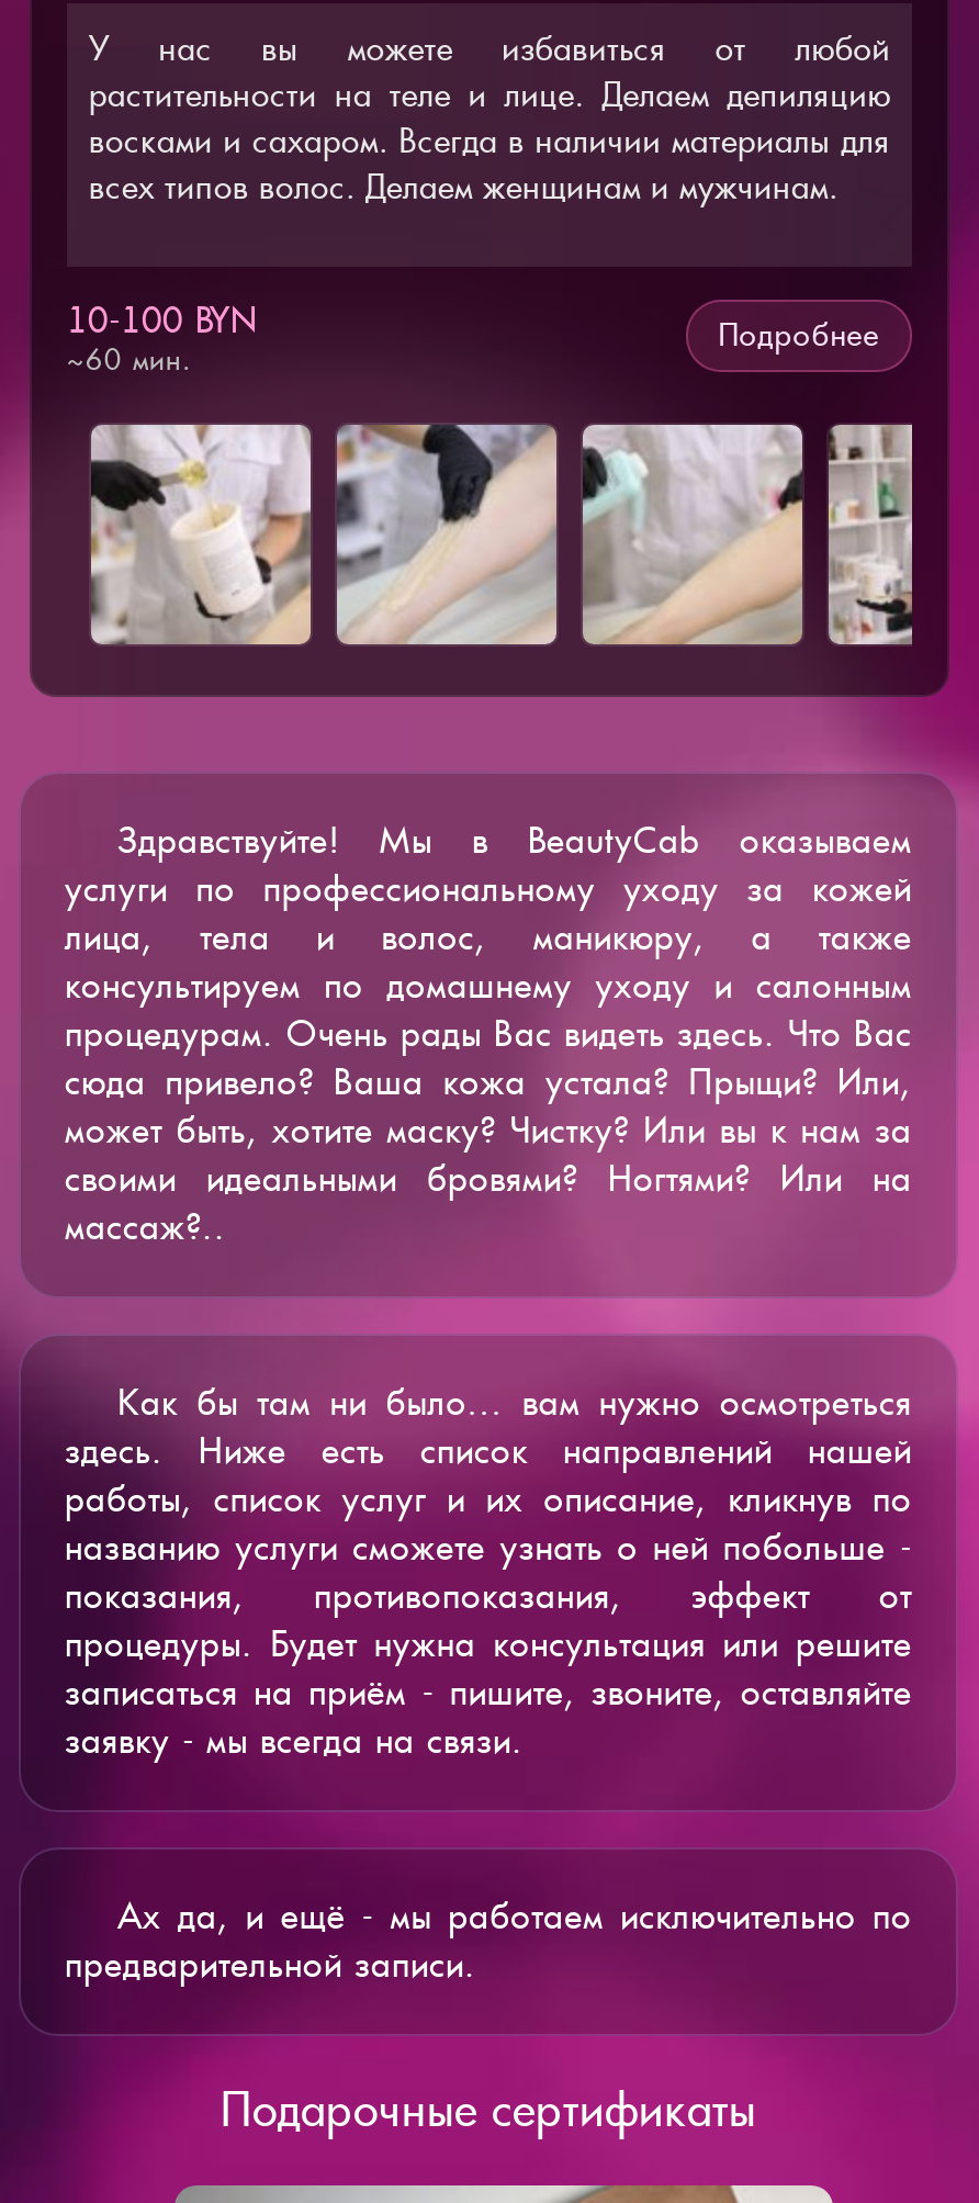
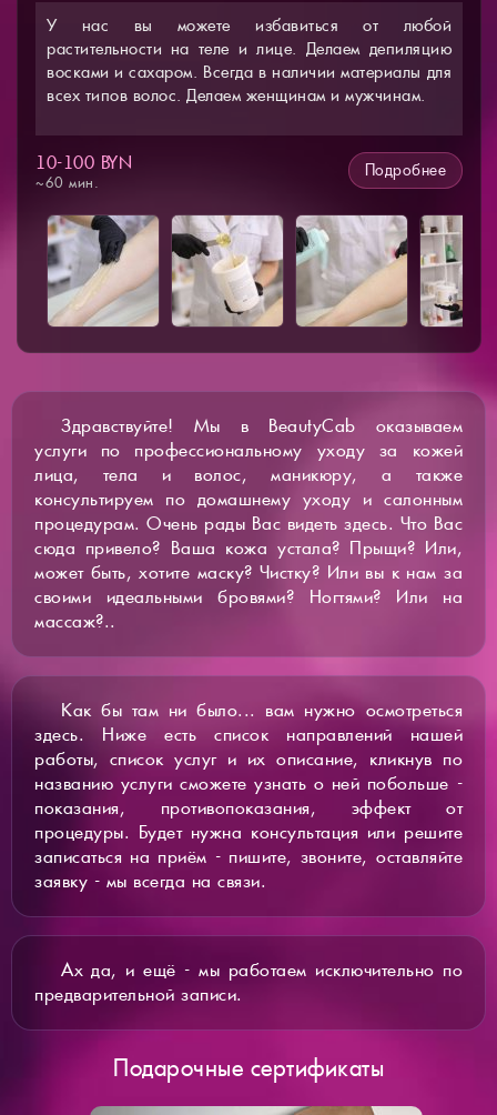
- [image]
+ [image]

- [image]
+ [image]
